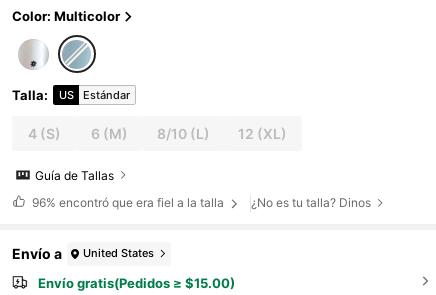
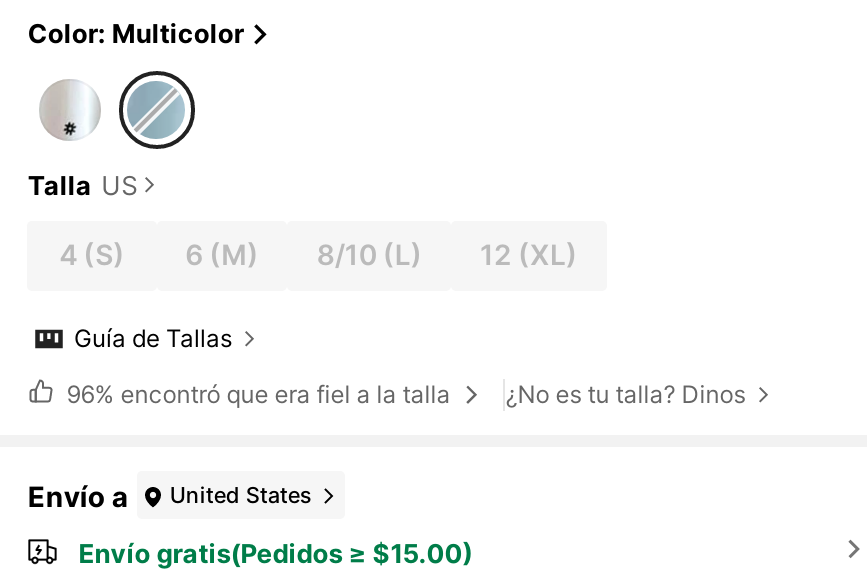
- Talla:
- US
- Estándar
+ Talla US
